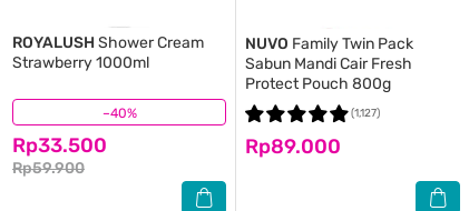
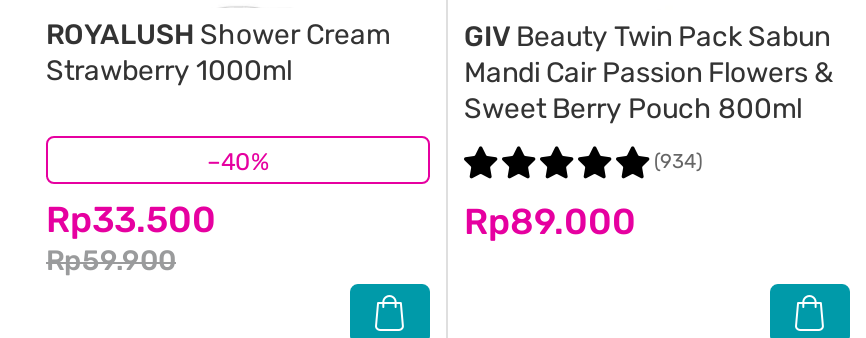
- NUVO Family Twin Pack
- Sabun Mandi Cair Fresh
- Protect Pouch 800g
+ GIV Beauty Twin Pack Sabun
+ Mandi Cair Passion Flowers &
+ Sweet Berry Pouch 800ml

- (1,127)
+ (934)
